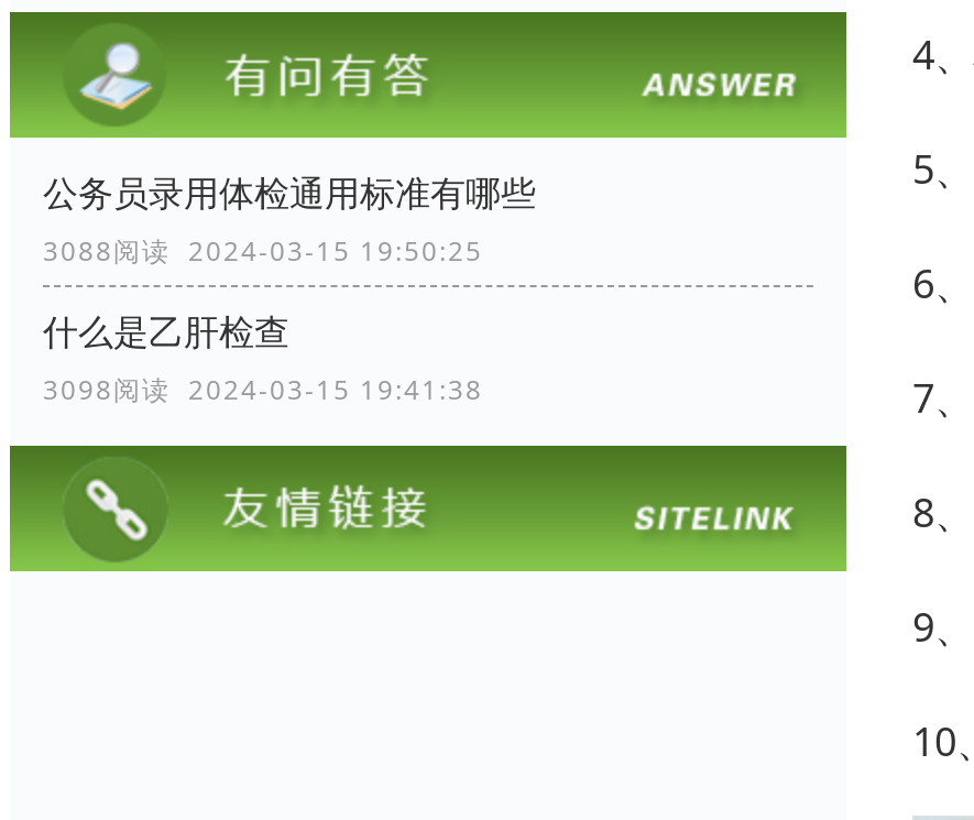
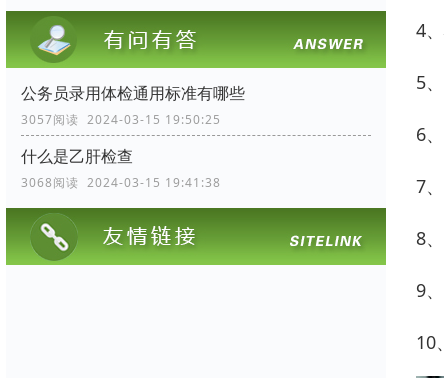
- 3088阅读 2024-03-15 19:50:25
+ 3057阅读 2024-03-15 19:50:25

- 3098阅读 2024-03-15 19:41:38
+ 3068阅读 2024-03-15 19:41:38
